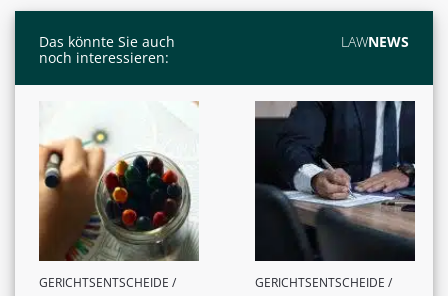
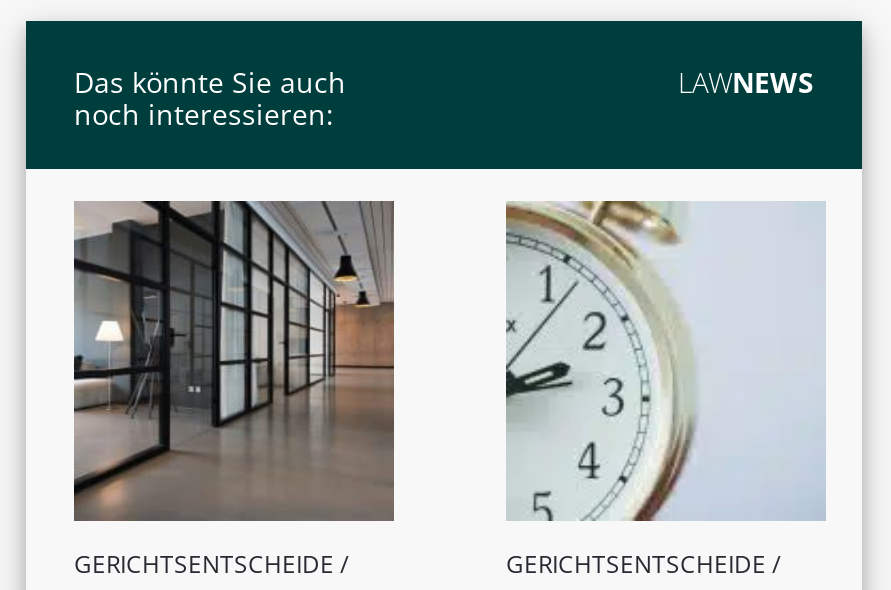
- [image]
+ [image]

- [image]
+ [image]
